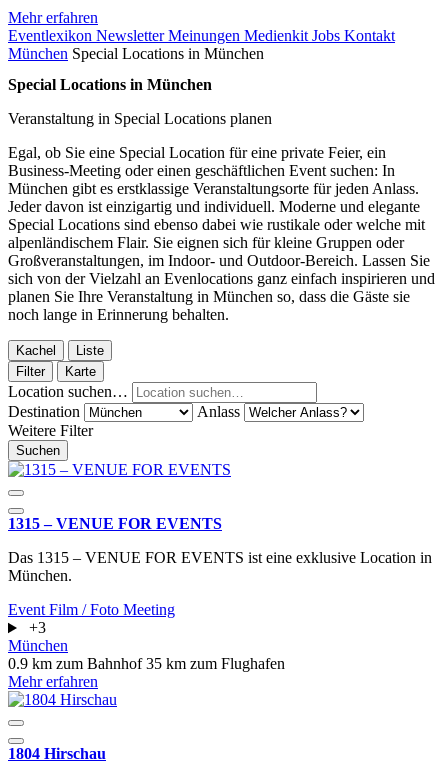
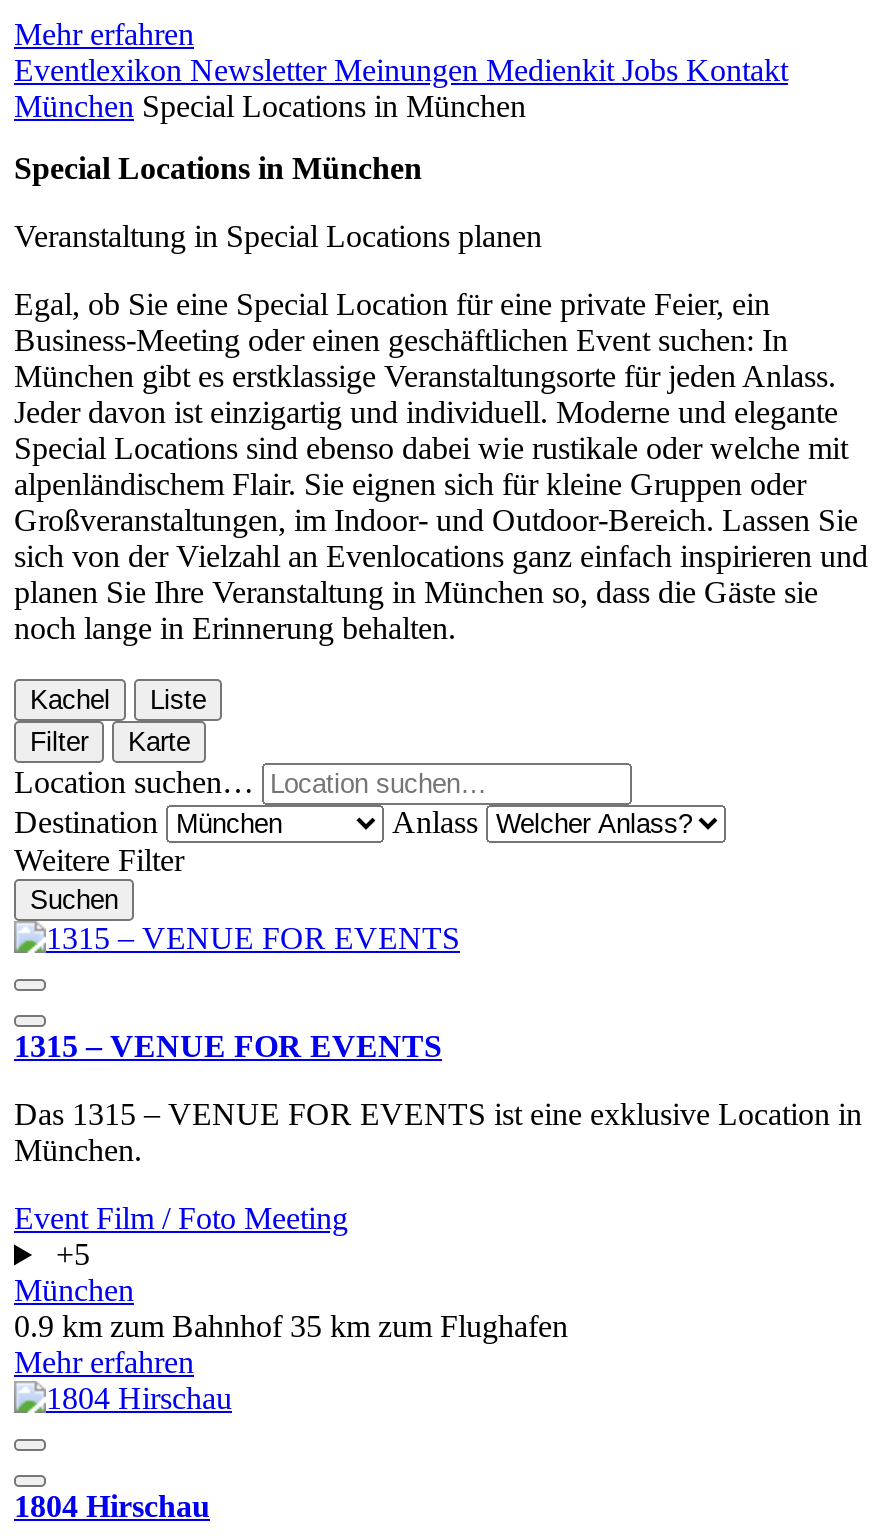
- +3
+ +5
